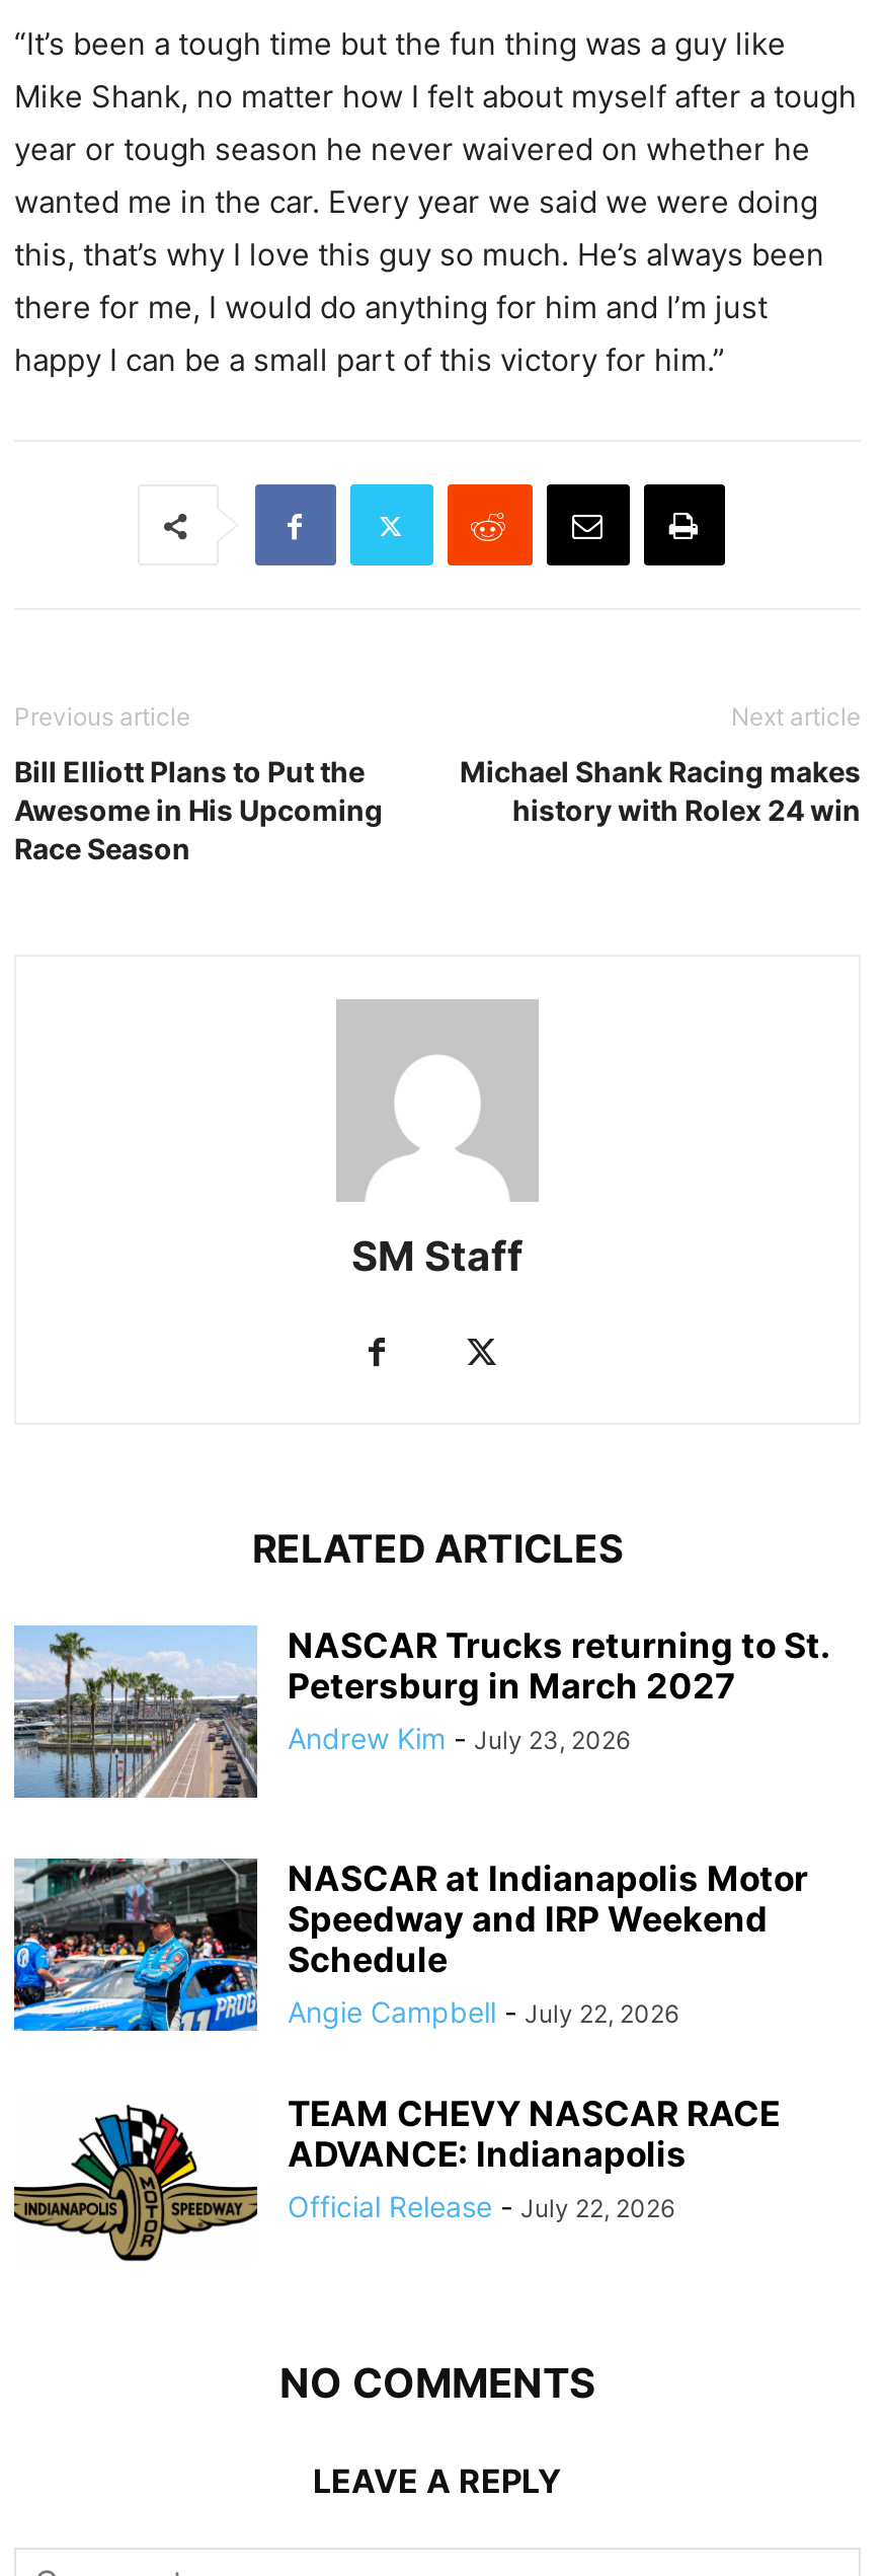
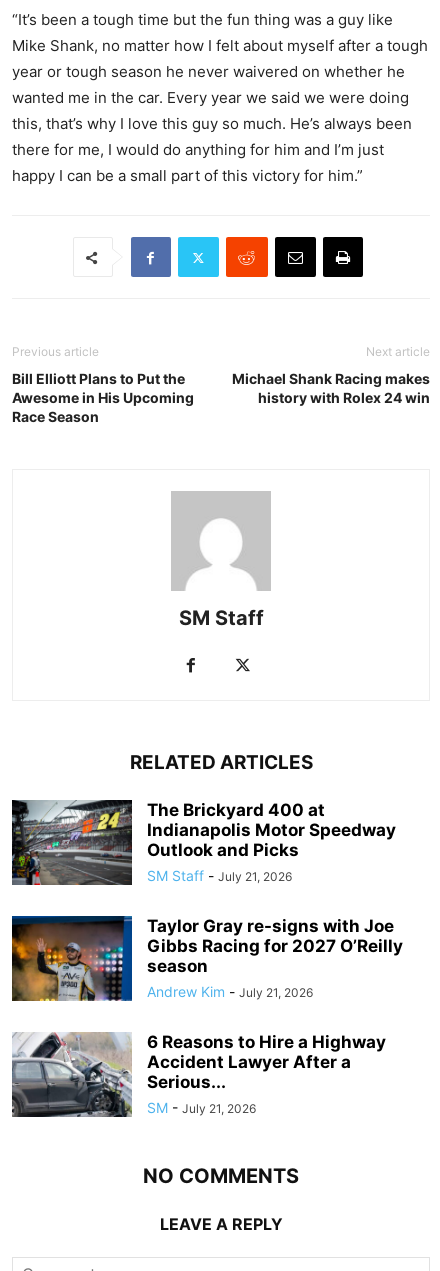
- [image]
- NASCAR Trucks returning to St.
- Petersburg in March 2027
- Andrew Kim - July 23, 2026
+ [image]
+ The Brickyard 400 at
+ Indianapolis Motor Speedway
+ Outlook and Picks
+ SM Staff - July 21, 2026

- [image]
- NASCAR at Indianapolis Motor
- Speedway and IRP Weekend
- Schedule
- Angie Campbell - July 22, 2026
+ [image]
+ Taylor Gray re-signs with Joe
+ Gibbs Racing for 2027 O’Reilly
+ season
+ Andrew Kim - July 21, 2026

- [image]
- TEAM CHEVY NASCAR RACE
- ADVANCE: Indianapolis
- Official Release - July 22, 2026
+ [image]
+ 6 Reasons to Hire a Highway
+ Accident Lawyer After a
+ Serious...
+ SM - July 21, 2026
